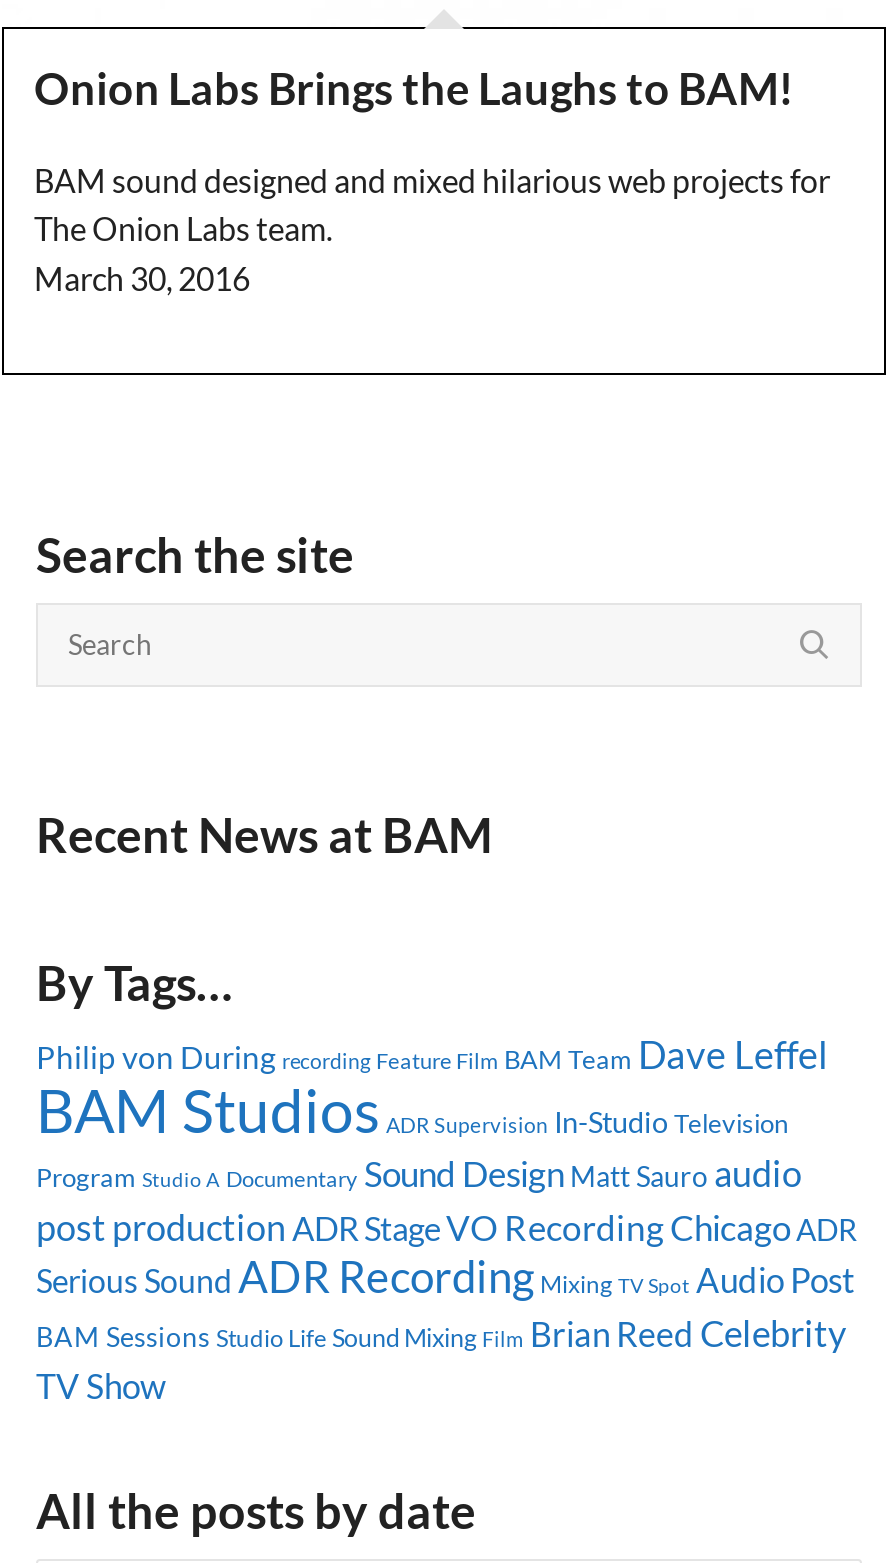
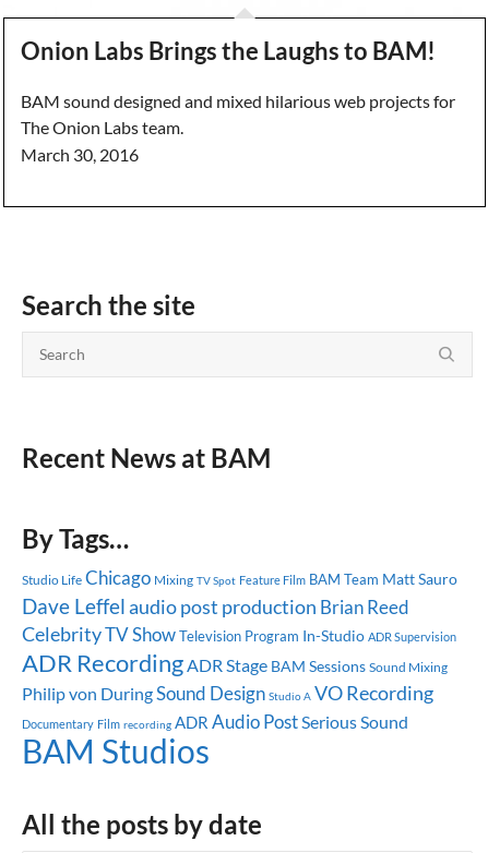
- Philip von During recording Feature Film BAM Team Dave Leffel
- BAM Studios ADR Supervision In-Studio Television
- Program Studio A Documentary Sound Design Matt Sauro audio
- post production ADR Stage VO Recording Chicago ADR
- Serious Sound ADR Recording Mixing TV Spot Audio Post
- BAM Sessions Studio Life Sound Mixing Film Brian Reed Celebrity
- TV Show
+ Studio Life Chicago Mixing TV Spot Feature Film BAM Team Matt Sauro
+ Dave Leffel audio post production Brian Reed
+ Celebrity TV Show Television Program In-Studio ADR Supervision
+ ADR Recording ADR Stage BAM Sessions Sound Mixing
+ Philip von During Sound Design Studio A VO Recording
+ Documentary Film recording ADR Audio Post Serious Sound
+ BAM Studios
